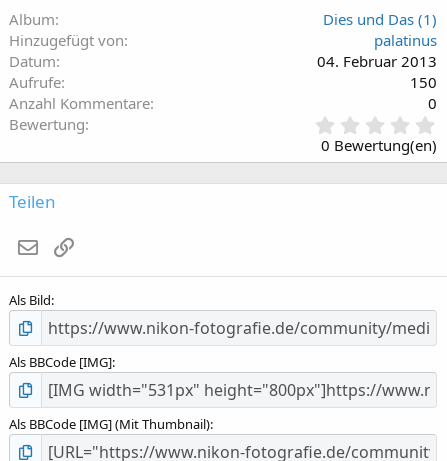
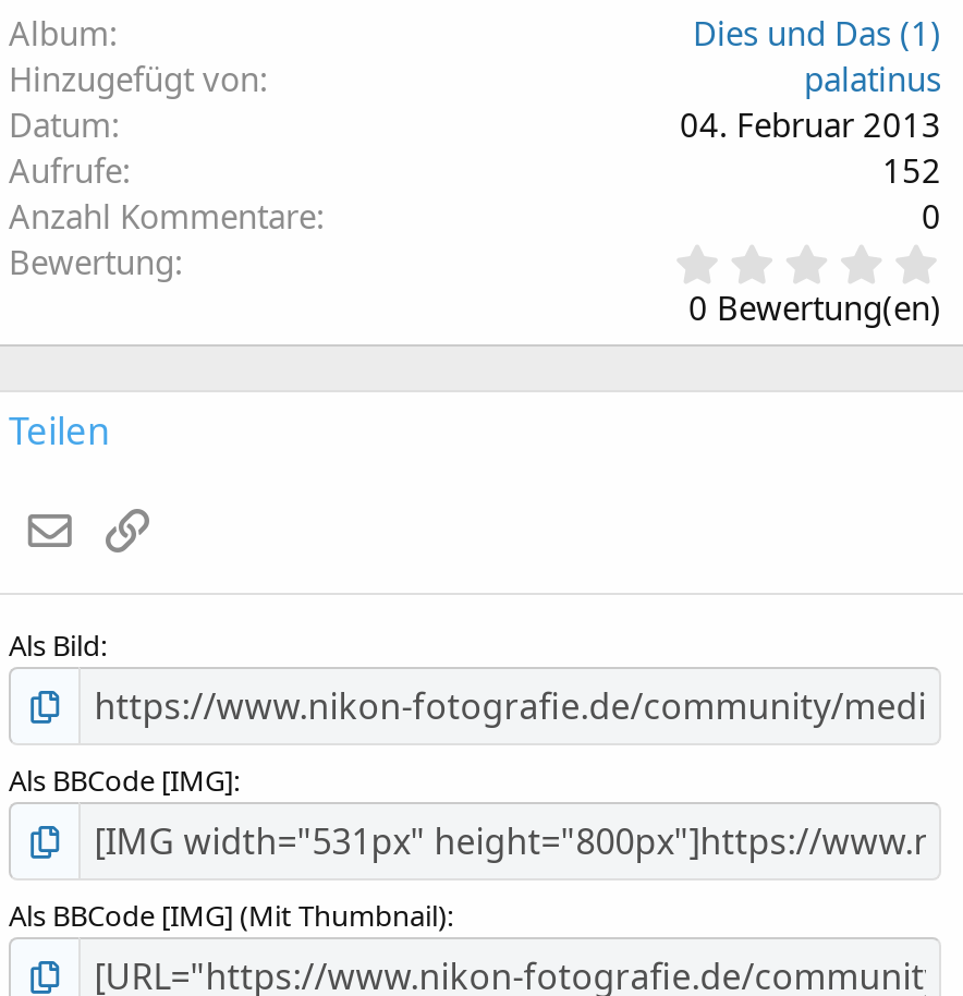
- 150
+ 152
